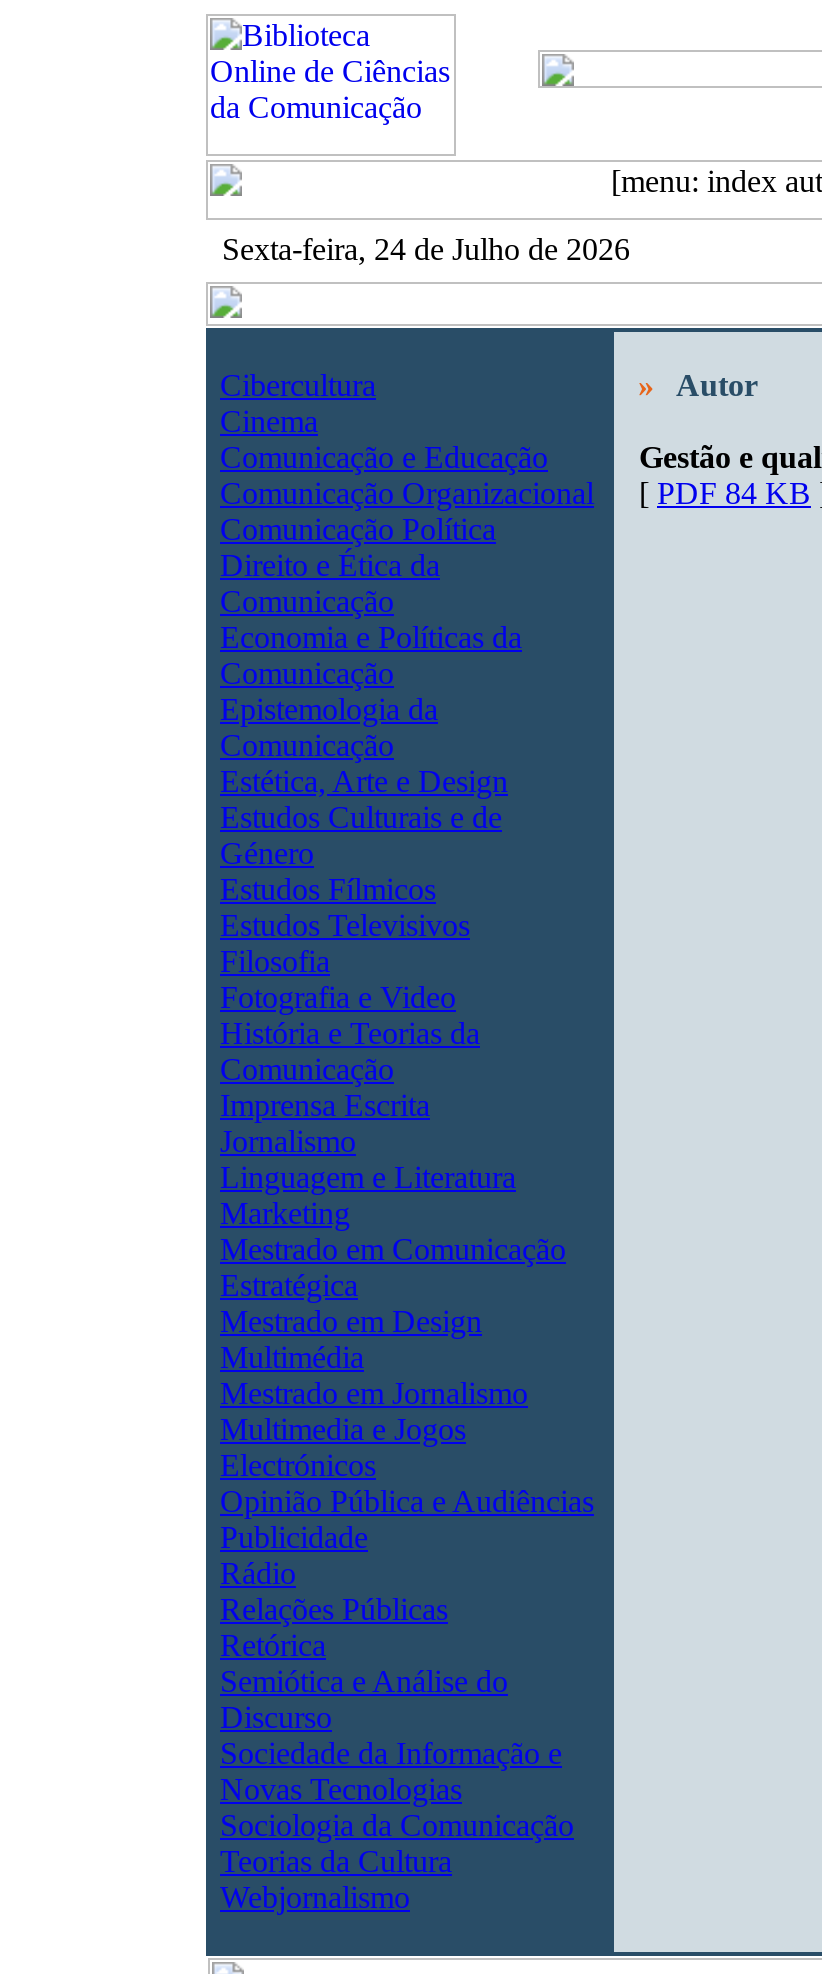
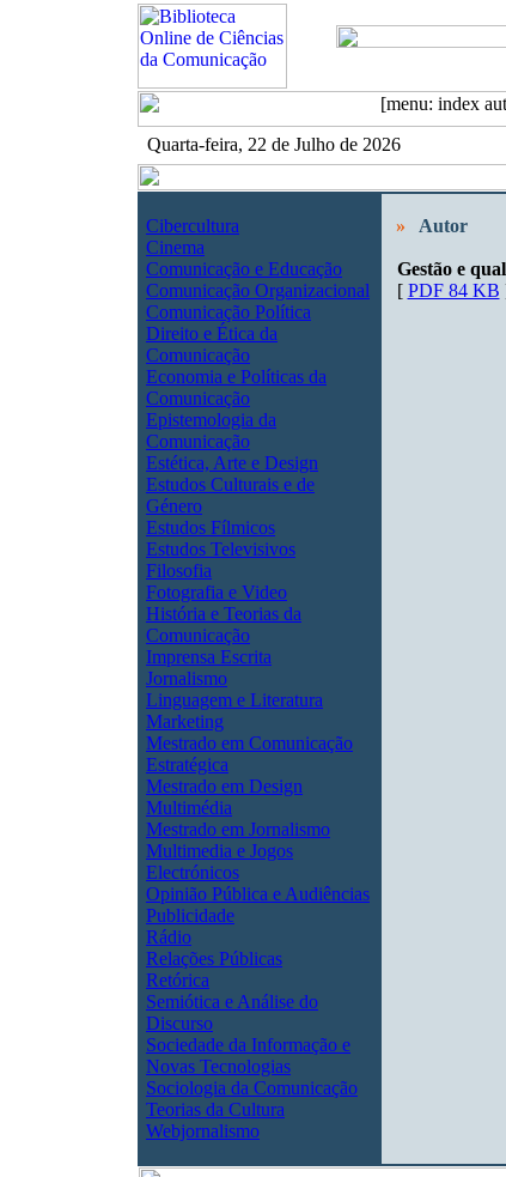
- Sexta-feira, 24 de Julho de 2026
+ Quarta-feira, 22 de Julho de 2026
